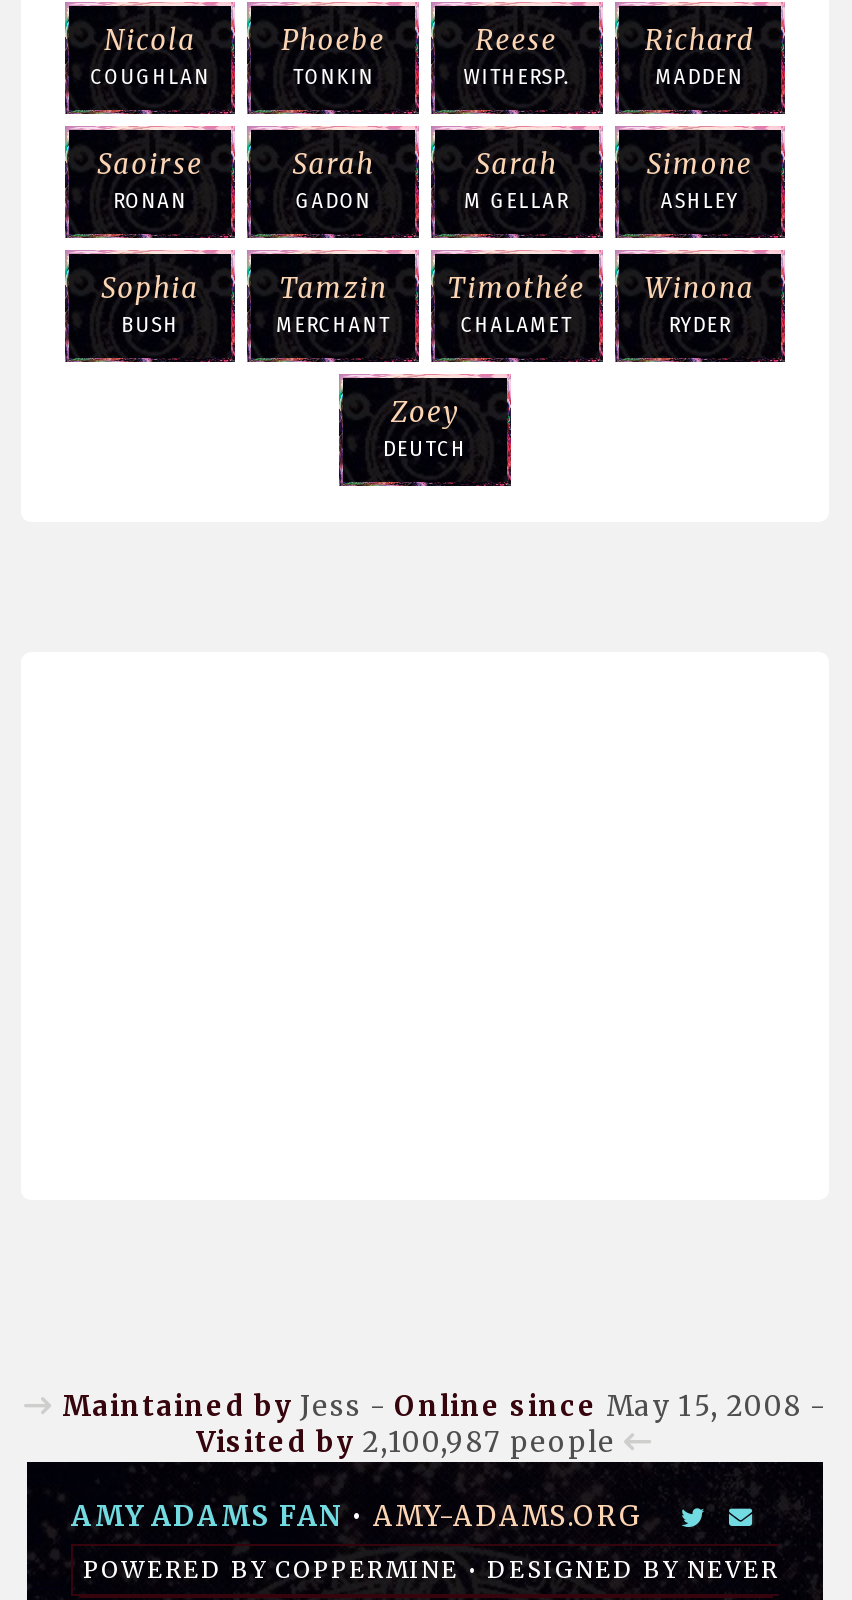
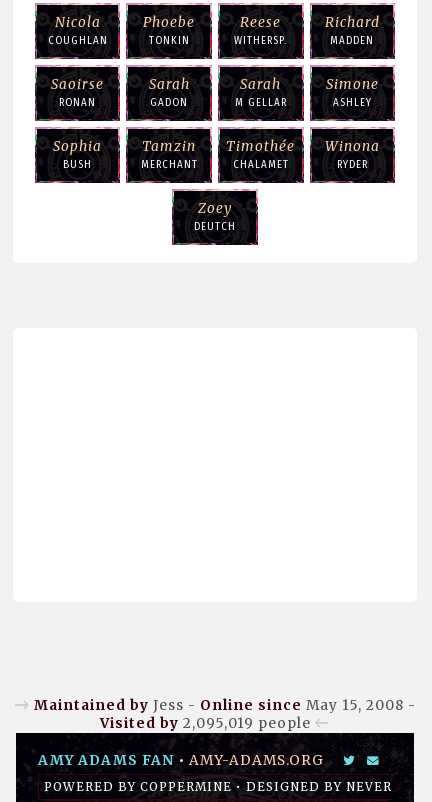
- Visited by 2,100,987 people
+ Visited by 2,095,019 people
